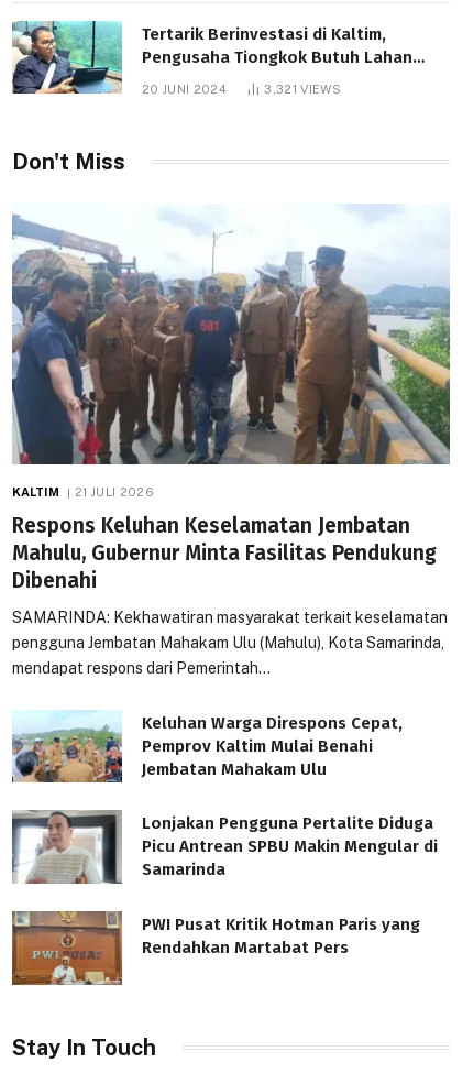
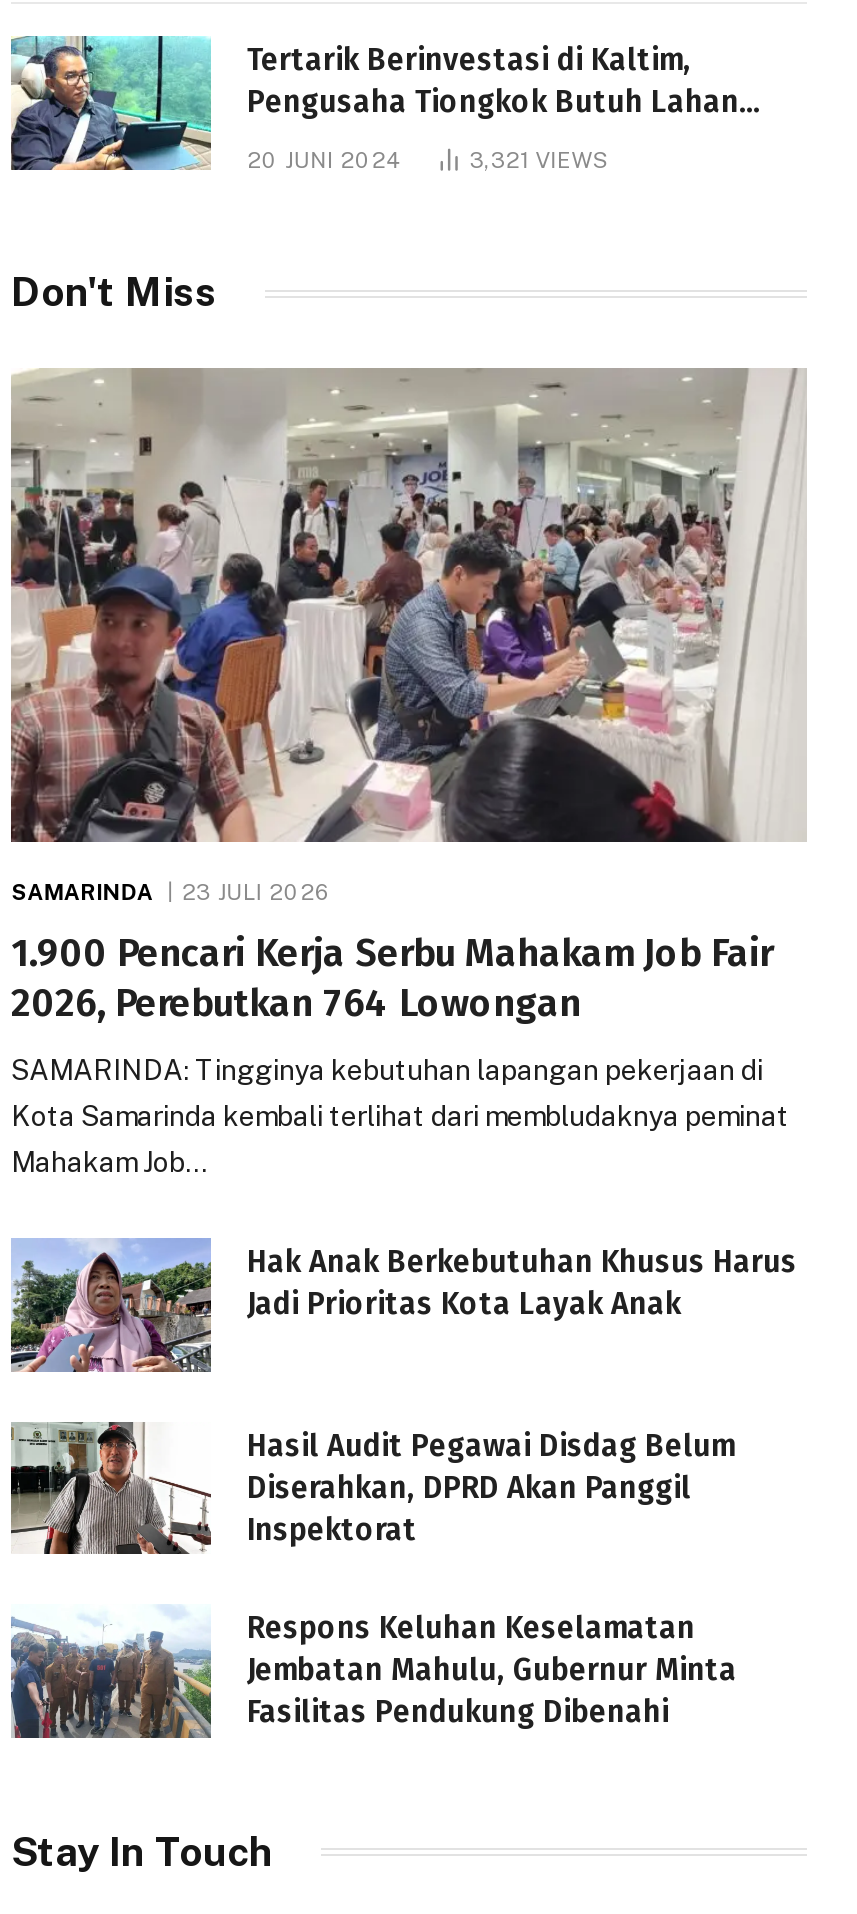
- [image]
- KALTIM
- 21 JULI 2026
+ [image]
+ SAMARINDA
+ 23 JULI 2026

- Respons Keluhan Keselamatan Jembatan
- Mahulu, Gubernur Minta Fasilitas Pendukung
- Dibenahi
+ 1.900 Pencari Kerja Serbu Mahakam Job Fair
+ 2026, Perebutkan 764 Lowongan

- SAMARINDA: Kekhawatiran masyarakat terkait keselamatan
- pengguna Jembatan Mahakam Ulu (Mahulu), Kota Samarinda,
- mendapat respons dari Pemerintah…
+ SAMARINDA: Tingginya kebutuhan lapangan pekerjaan di
+ Kota Samarinda kembali terlihat dari membludaknya peminat
+ Mahakam Job…

- [image]
- Keluhan Warga Direspons Cepat,
- Pemprov Kaltim Mulai Benahi
- Jembatan Mahakam Ulu
+ [image]
+ Hak Anak Berkebutuhan Khusus Harus
+ Jadi Prioritas Kota Layak Anak

- [image]
- Lonjakan Pengguna Pertalite Diduga
- Picu Antrean SPBU Makin Mengular di
- Samarinda
+ [image]
+ Hasil Audit Pegawai Disdag Belum
+ Diserahkan, DPRD Akan Panggil
+ Inspektorat

- [image]
- PWI Pusat Kritik Hotman Paris yang
- Rendahkan Martabat Pers
+ [image]
+ Respons Keluhan Keselamatan
+ Jembatan Mahulu, Gubernur Minta
+ Fasilitas Pendukung Dibenahi
